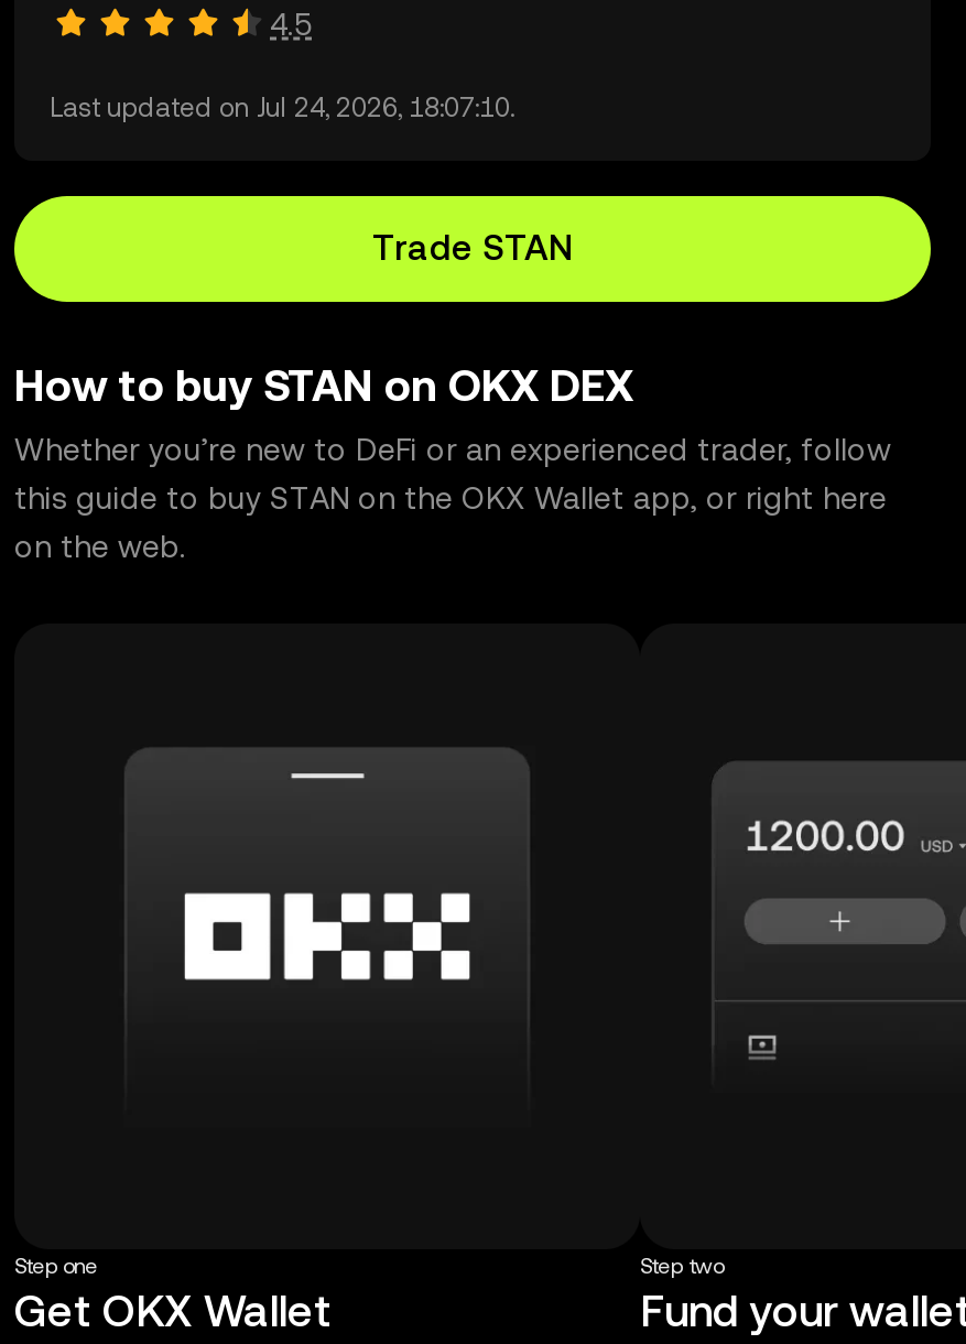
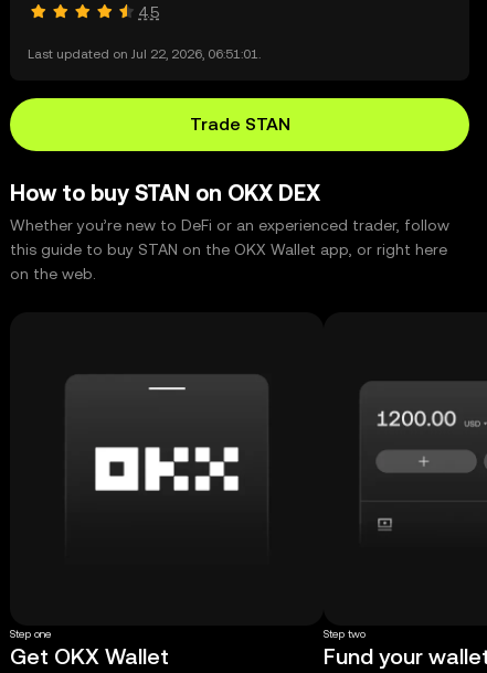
- Last updated on Jul 24, 2026, 18:07:10.
+ Last updated on Jul 22, 2026, 06:51:01.
